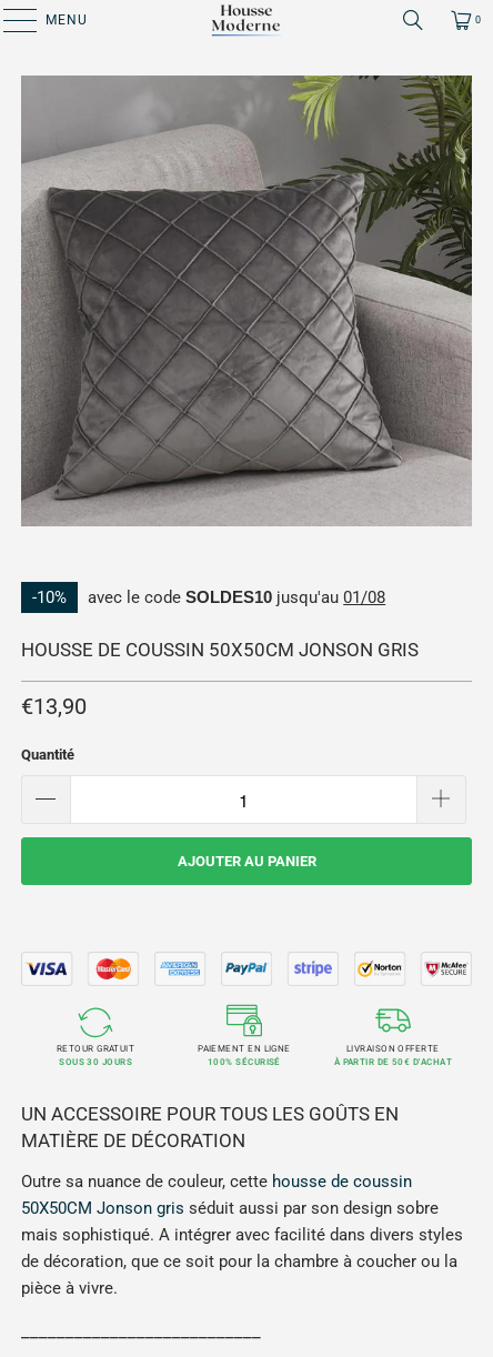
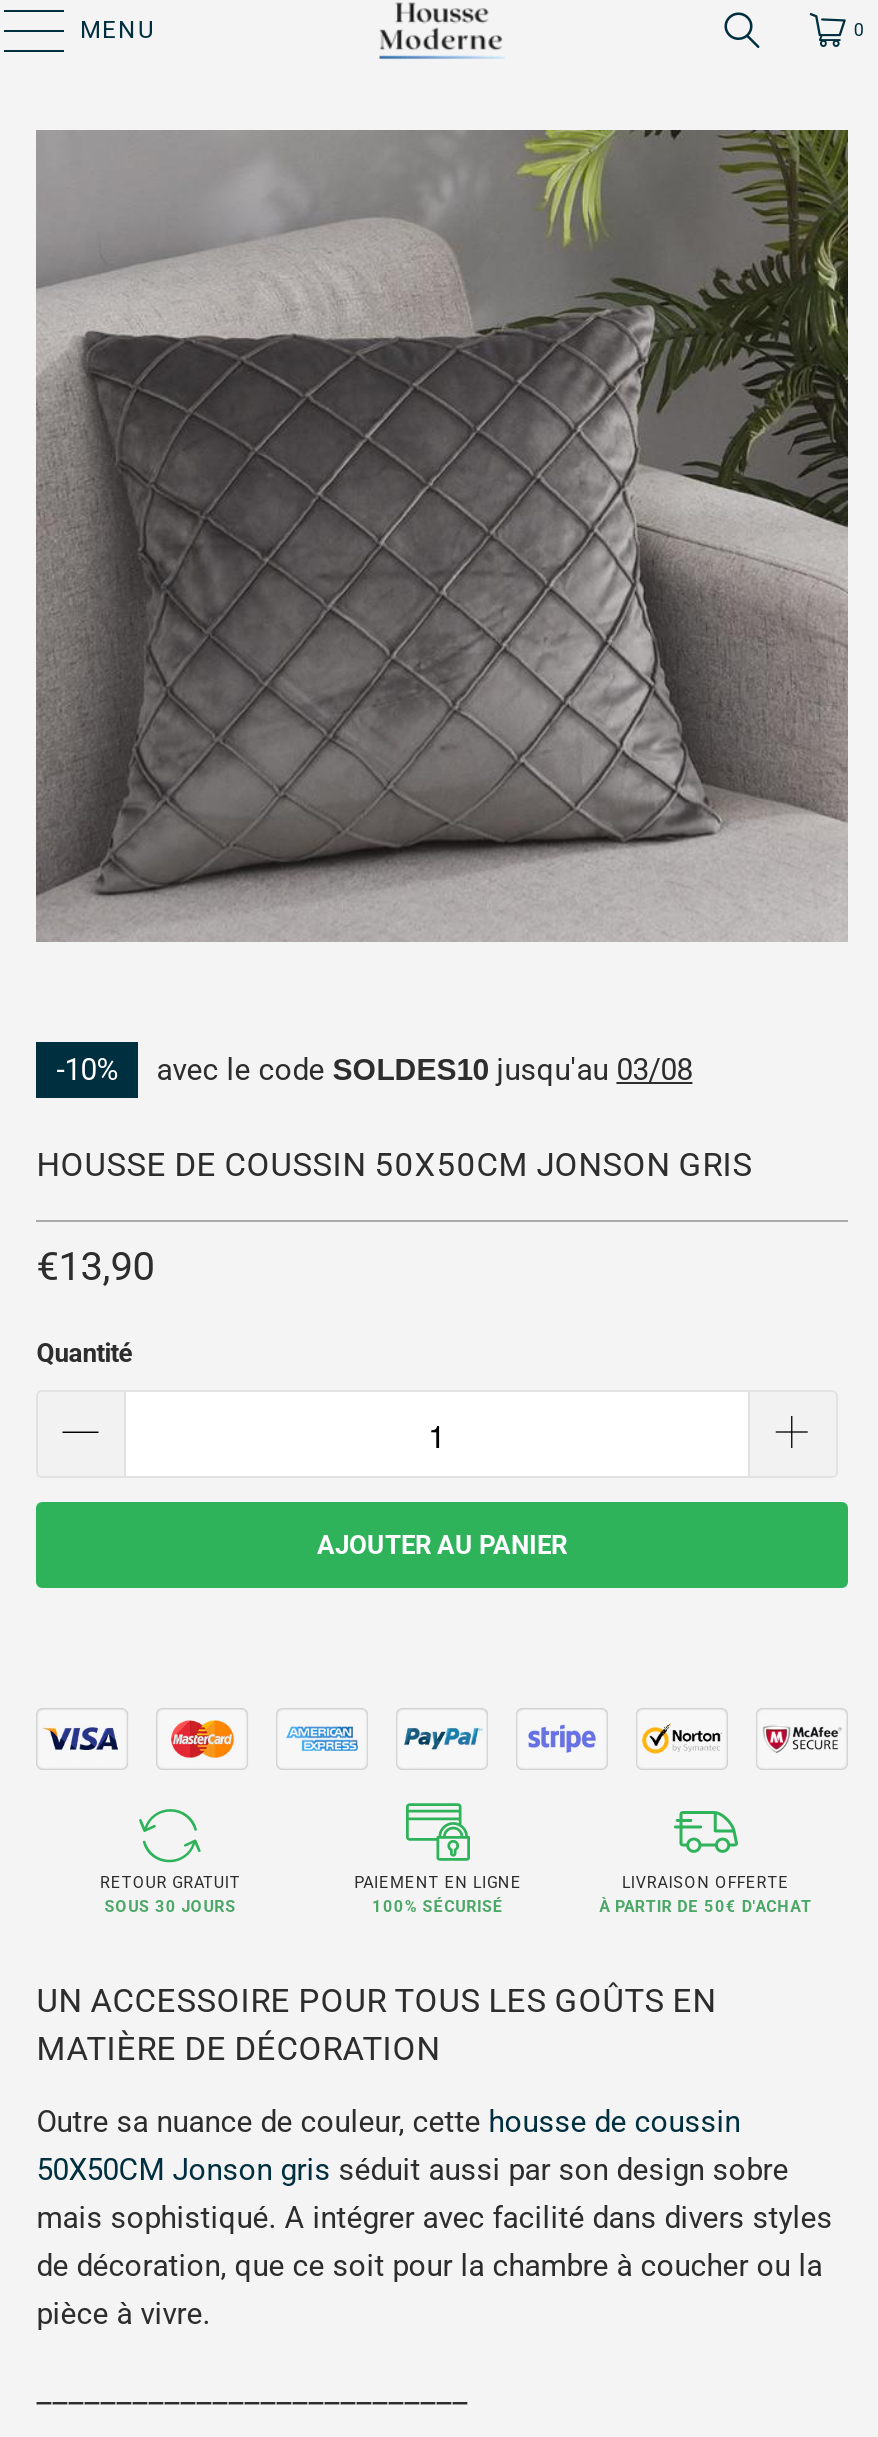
- avec le code SOLDES10 jusqu'au 01/08
+ avec le code SOLDES10 jusqu'au 03/08
